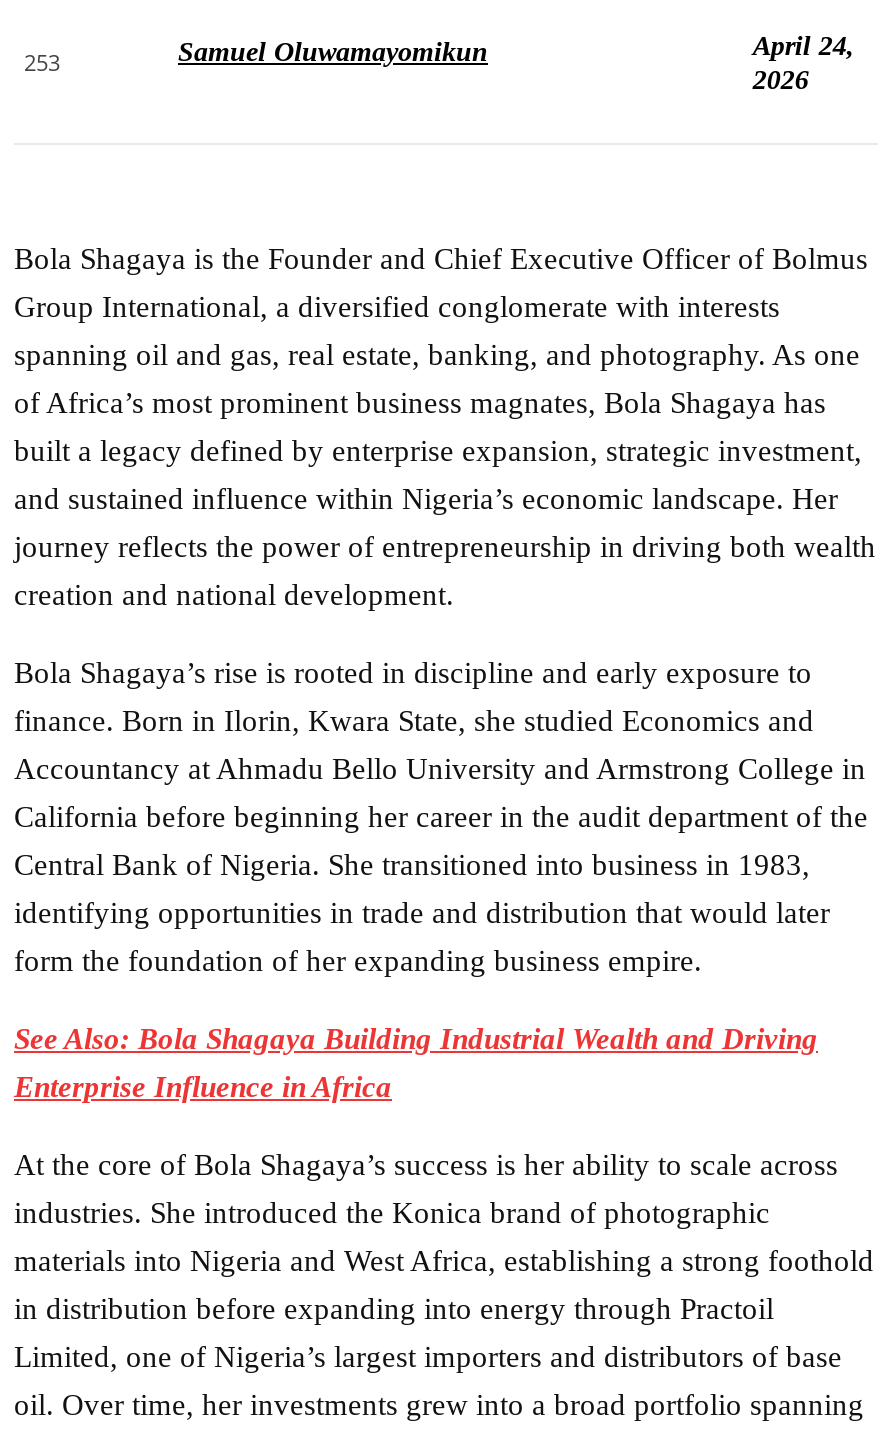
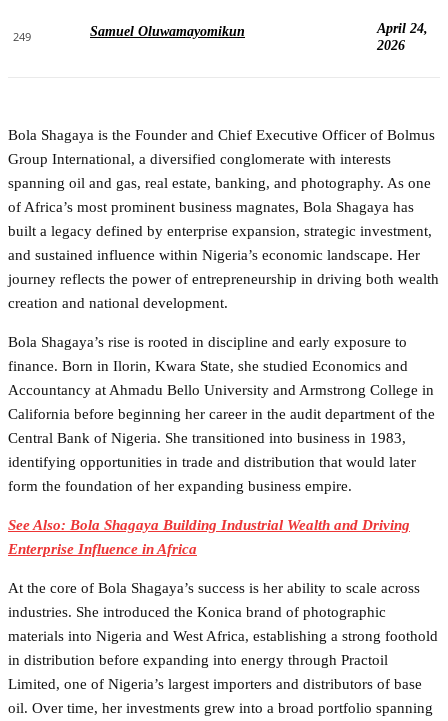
- 253
+ 249
